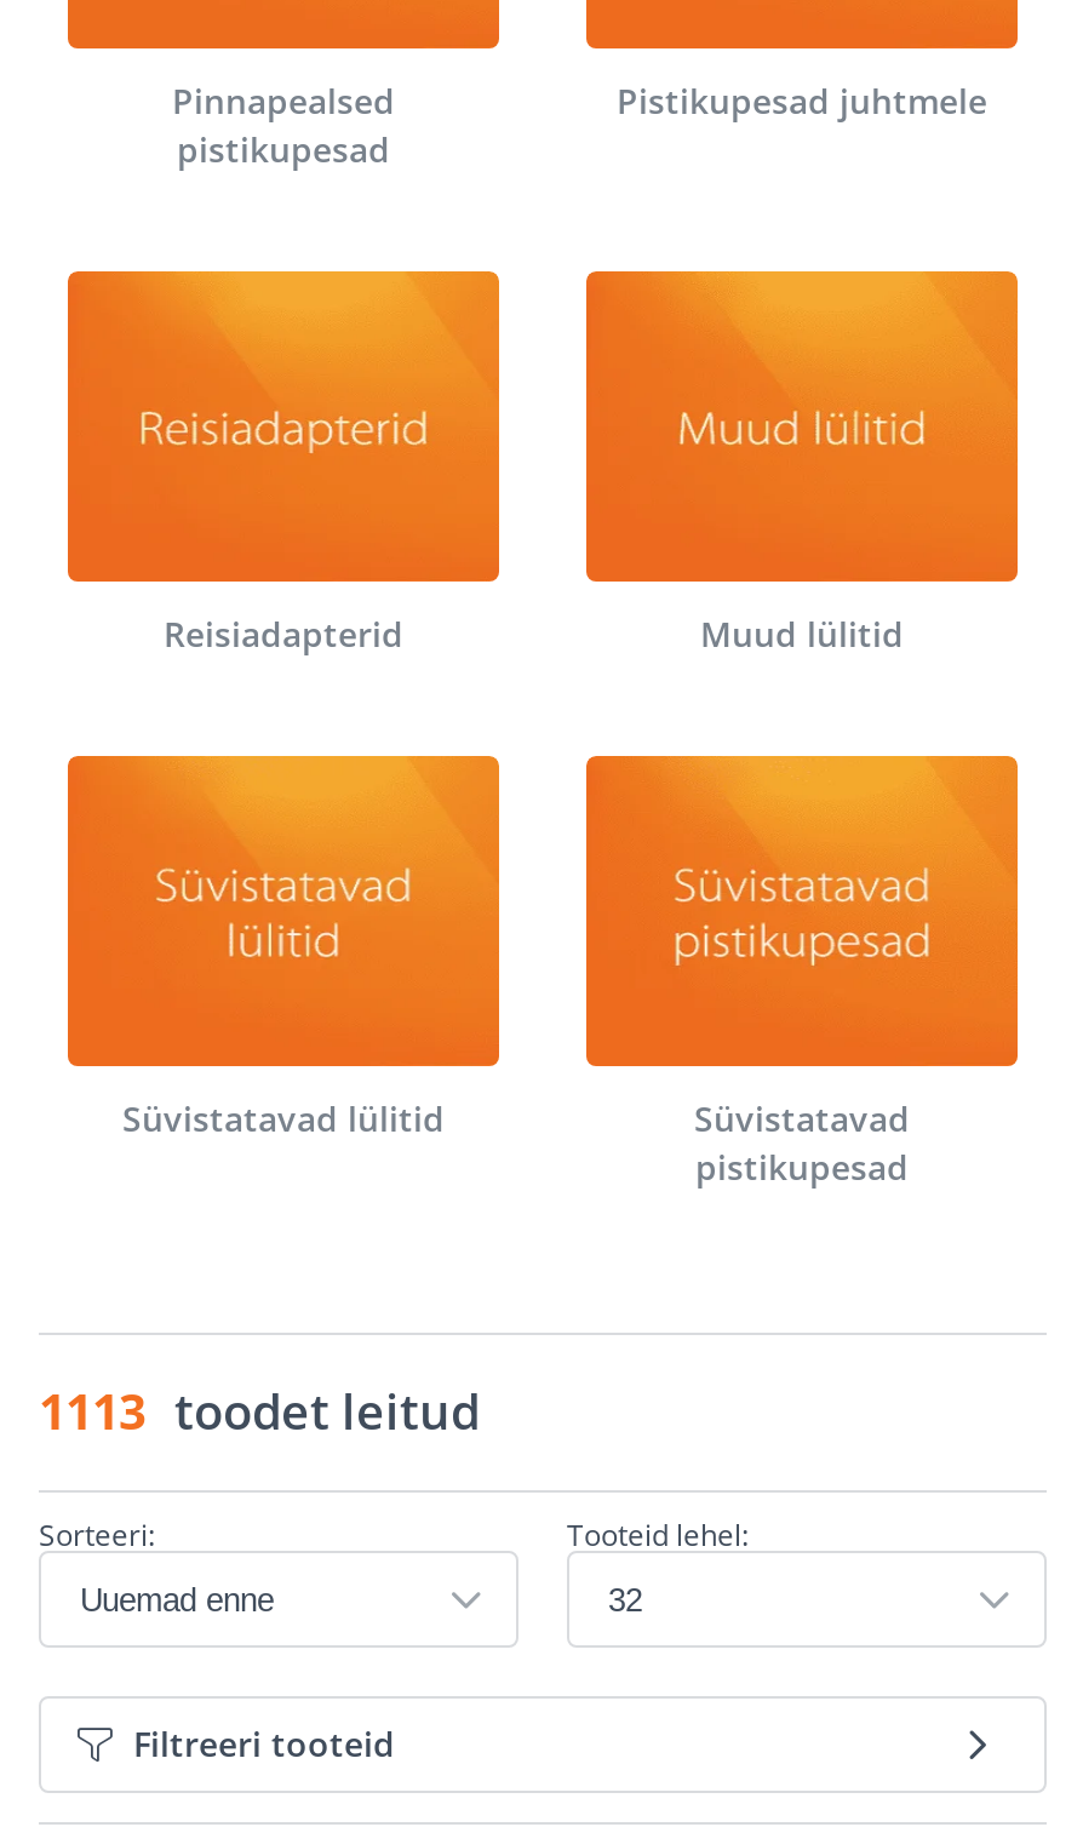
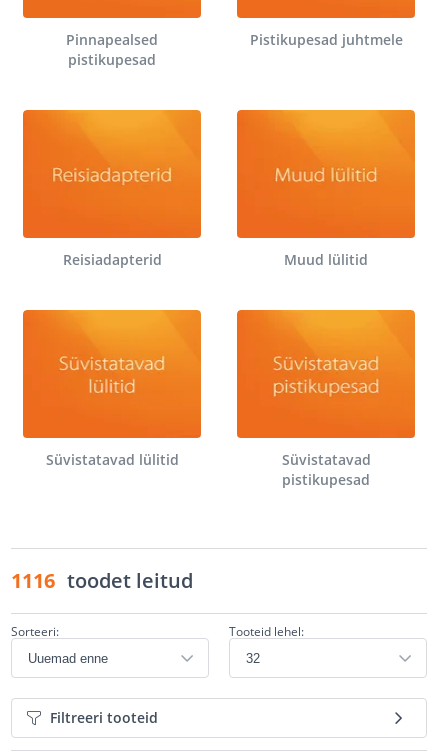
- 1113 toodet leitud
+ 1116 toodet leitud
